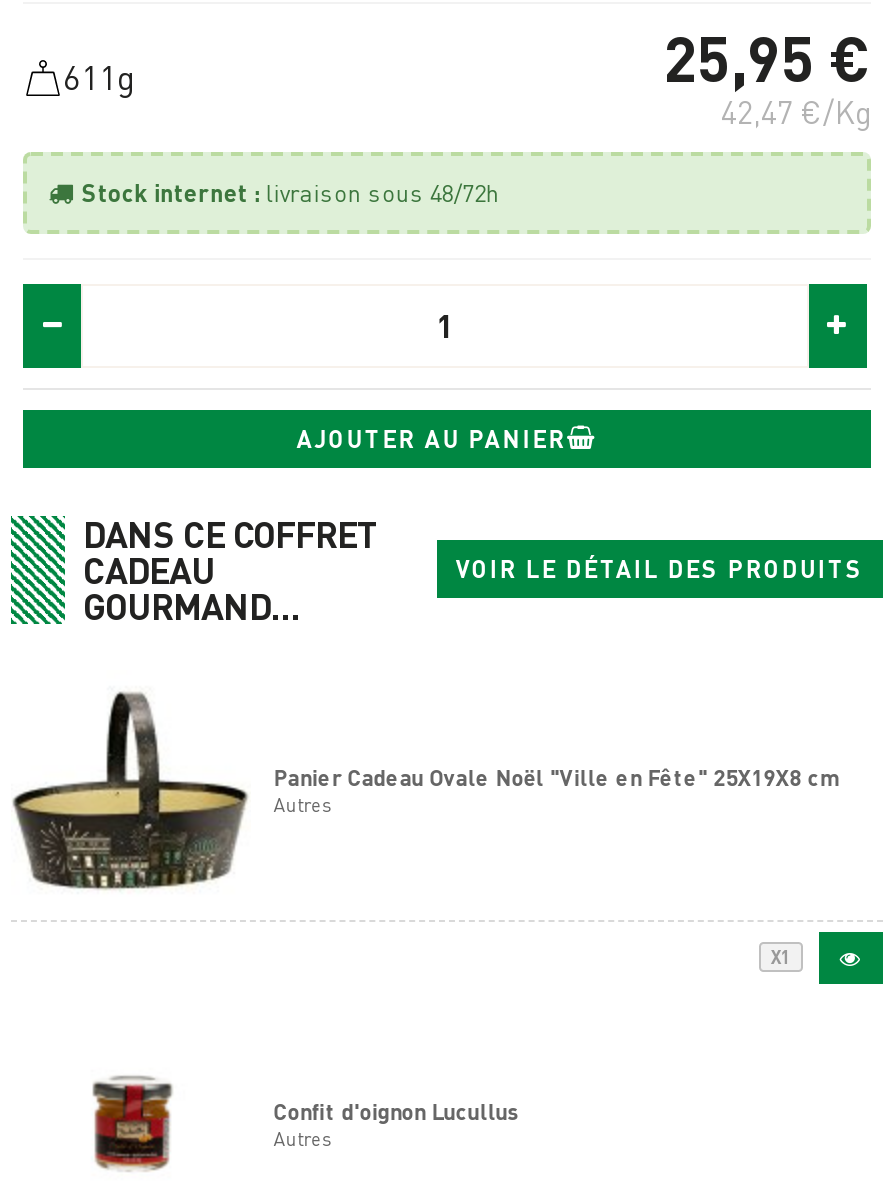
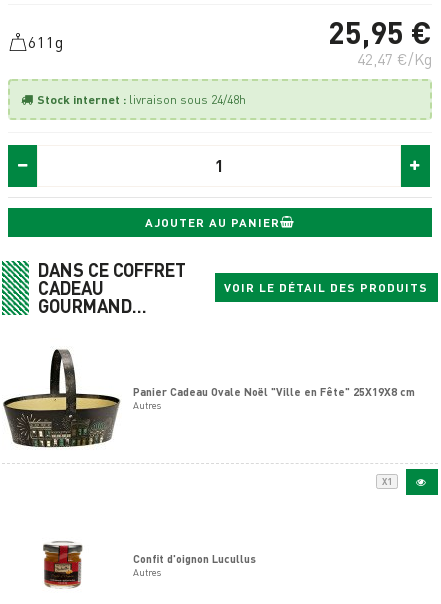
- Stock internet : livraison sous 48/72h
+ Stock internet : livraison sous 24/48h
